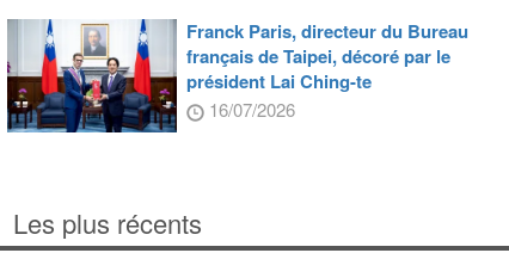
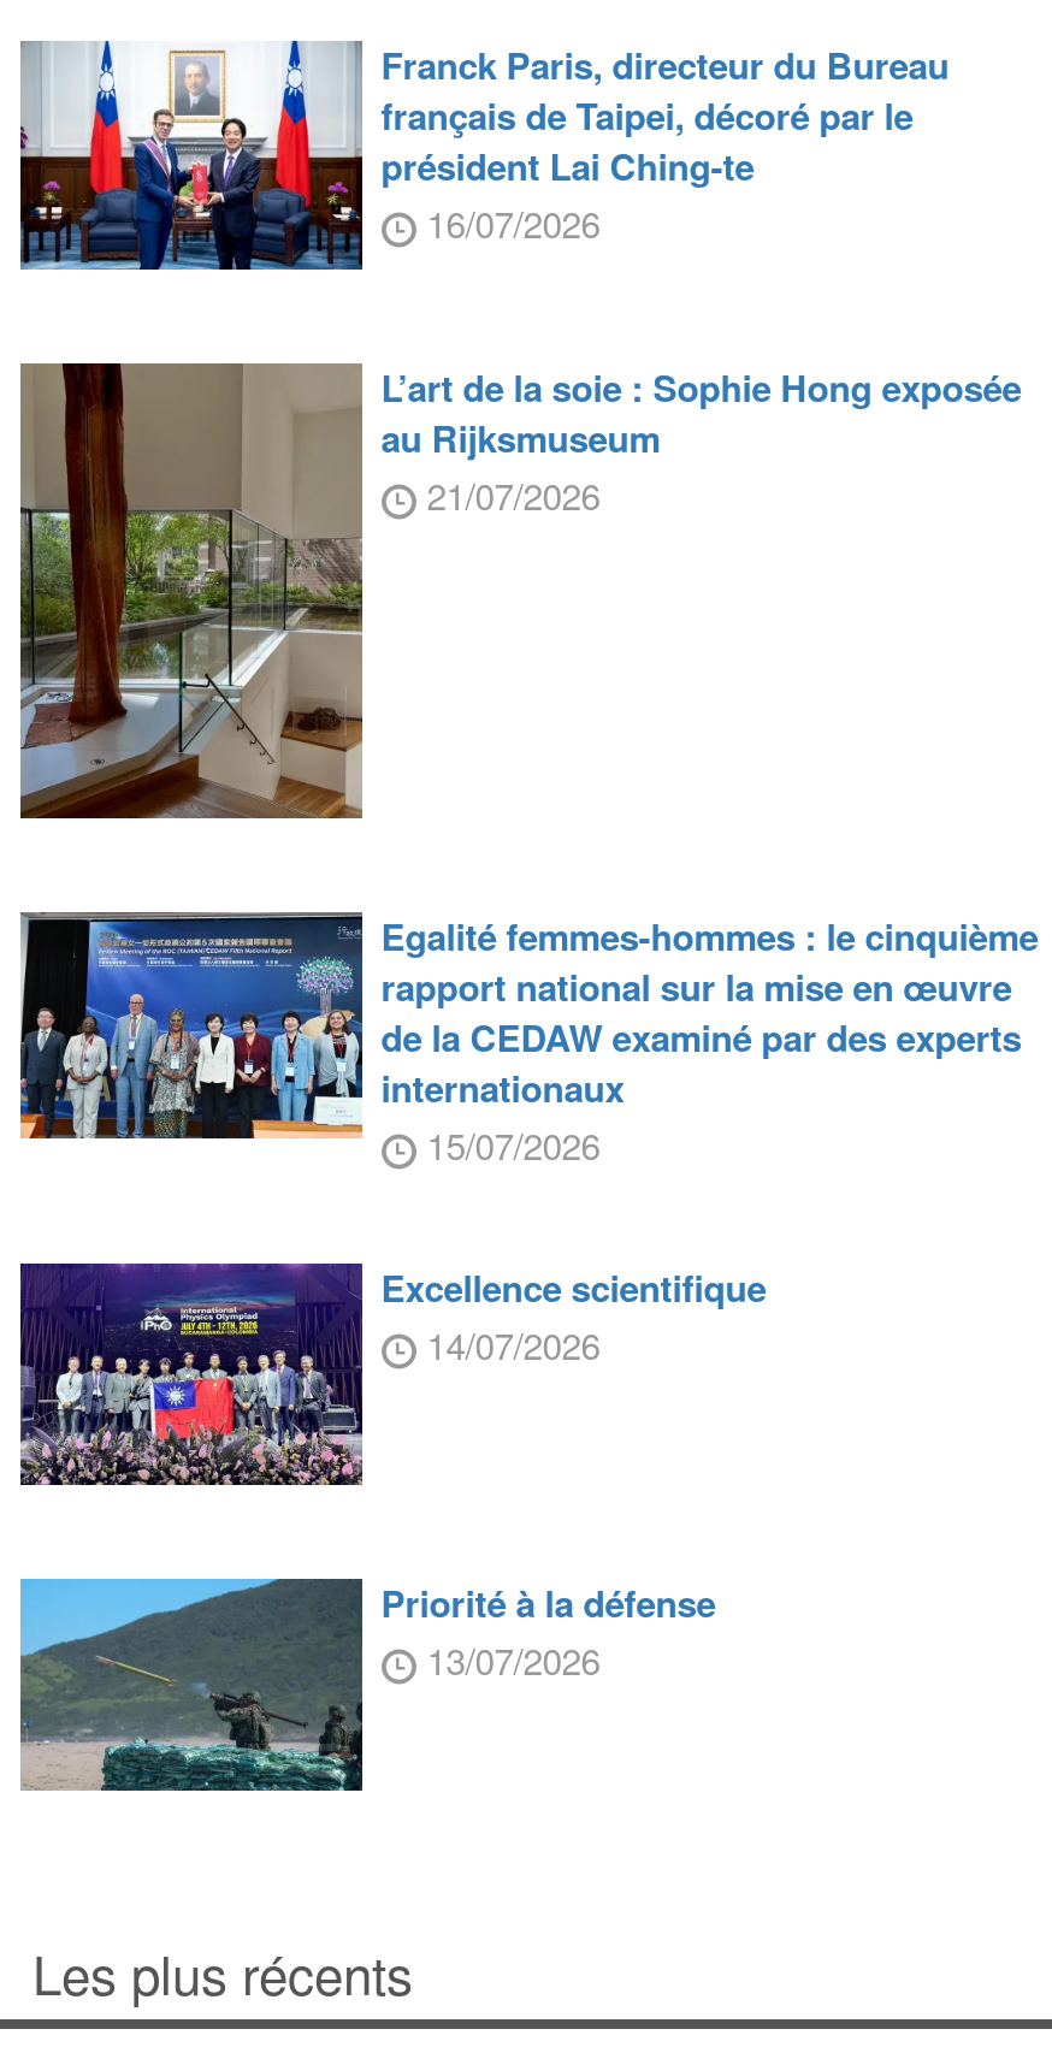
+ [image]
+ L’art de la soie : Sophie Hong exposée
+ au Rijksmuseum
+ 21/07/2026

+ [image]
+ Egalité femmes-hommes : le cinquième
+ rapport national sur la mise en œuvre
+ de la CEDAW examiné par des experts
+ internationaux
+ 15/07/2026
+ Excellence scientifique
+ 14/07/2026

+ [image]
+ Priorité à la défense
+ 13/07/2026

+ [image]
